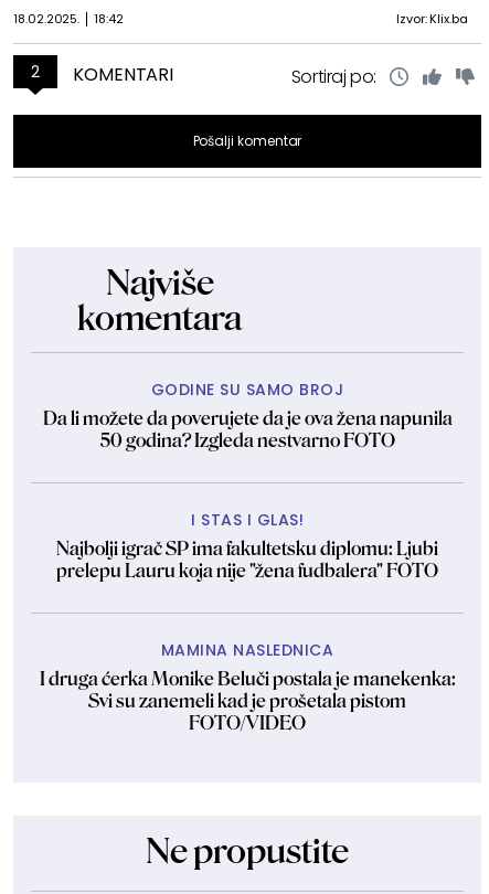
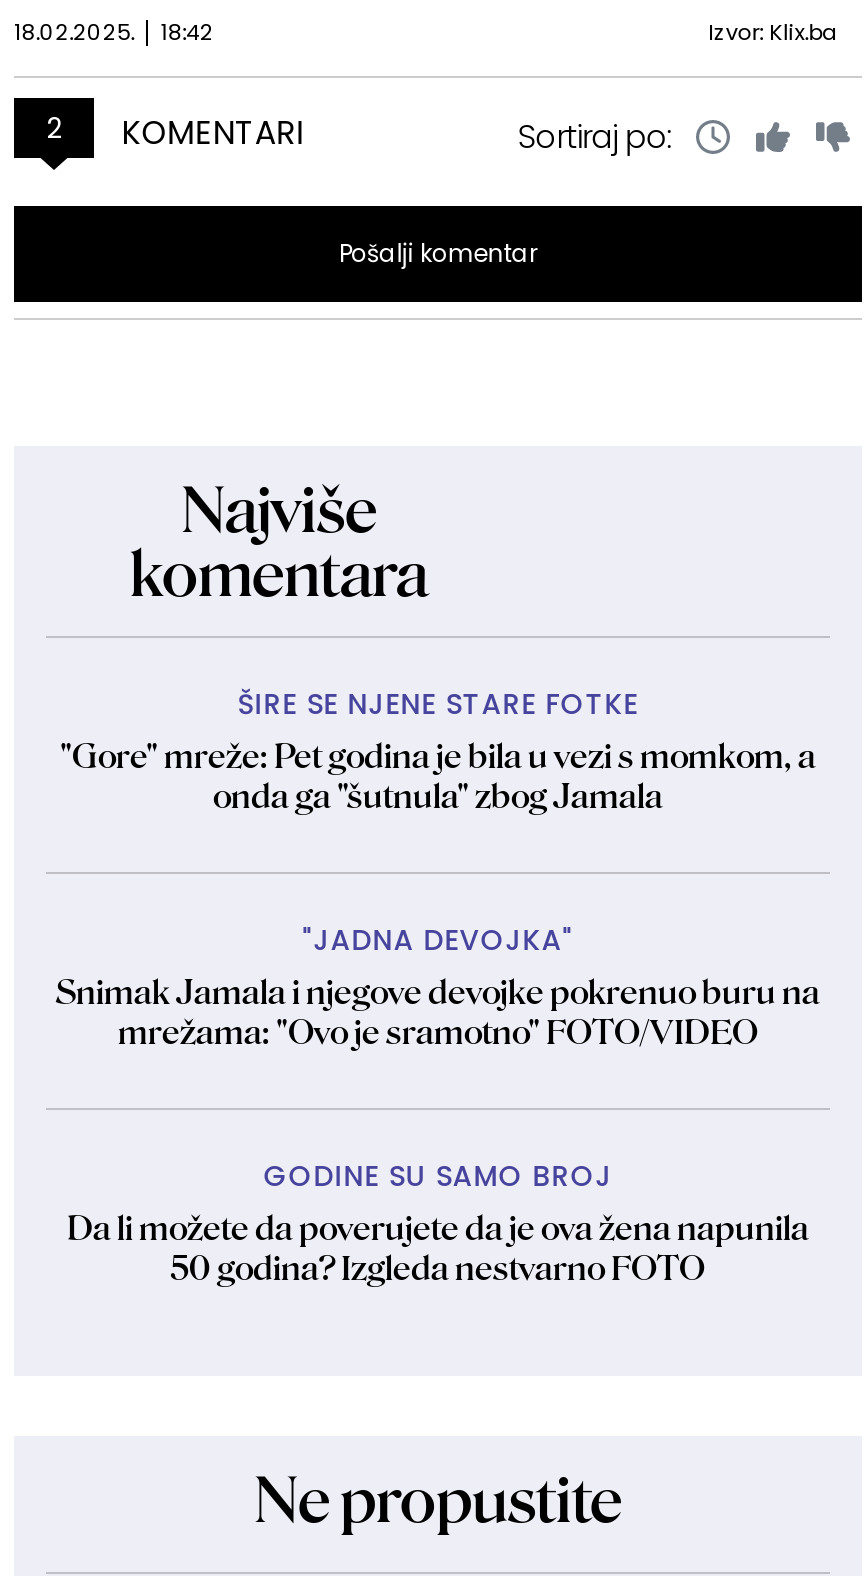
+ "JADNA DEVOJKA"
+ Snimak Jamala i njegove devojke pokrenuo buru na
+ mrežama: "Ovo je sramotno" FOTO/VIDEO

+ ŠIRE SE NJENE STARE FOTKE
+ "Gore" mreže: Pet godina je bila u vezi s momkom, a
+ onda ga "šutnula" zbog Jamala

moved down: GODINE SU SAMO BROJ | Da li možete da poverujete da je ova žena napunila | 50 godina? Izgleda nestvarno FOTO

- I STAS I GLAS!
- Najbolji igrač SP ima fakultetsku diplomu: Ljubi
- prelepu Lauru koja nije "žena fudbalera" FOTO

- MAMINA NASLEDNICA
- I druga ćerka Monike Beluči postala je manekenka:
- Svi su zanemeli kad je prošetala pistom
- FOTO/VIDEO
